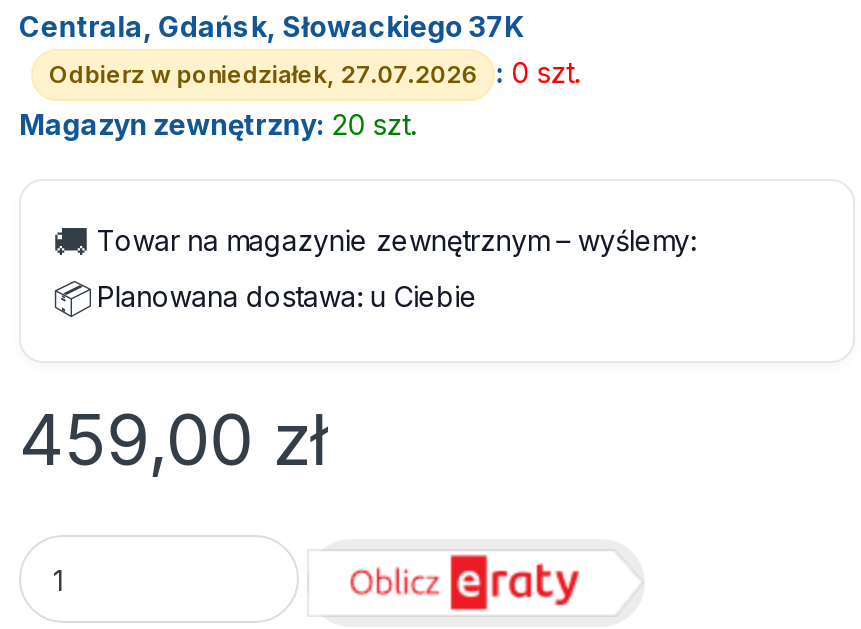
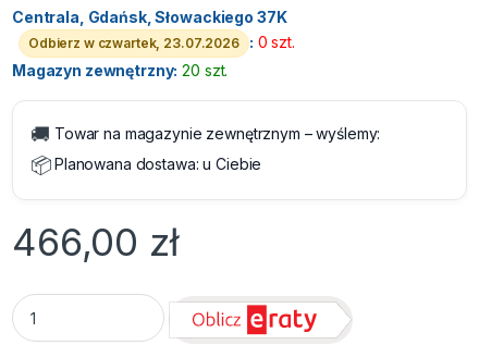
- Odbierz w poniedziałek, 27.07.2026 : 0 szt.
+ Odbierz w czwartek, 23.07.2026 : 0 szt.

- 459,00 zł
+ 466,00 zł
